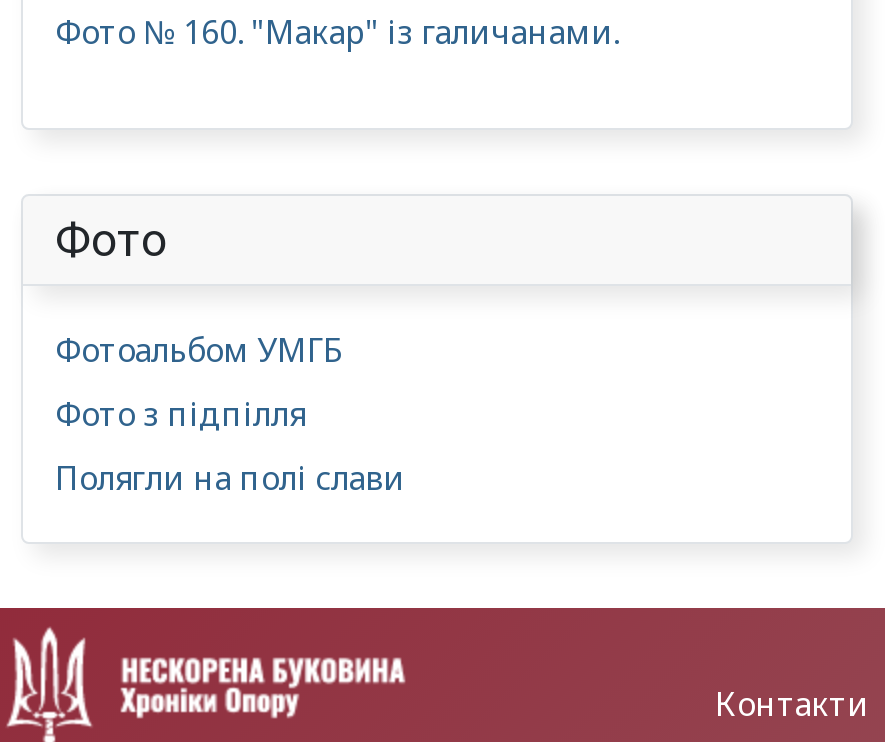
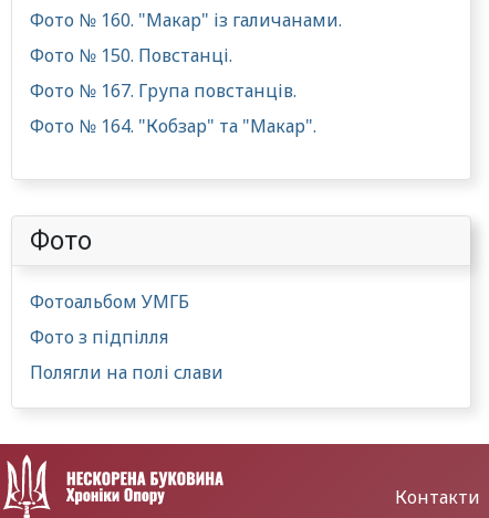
+ Фото № 150. Повстанці.
+ Фото № 167. Група повстанців.
+ Фото № 164. "Кобзар" та "Макар".
